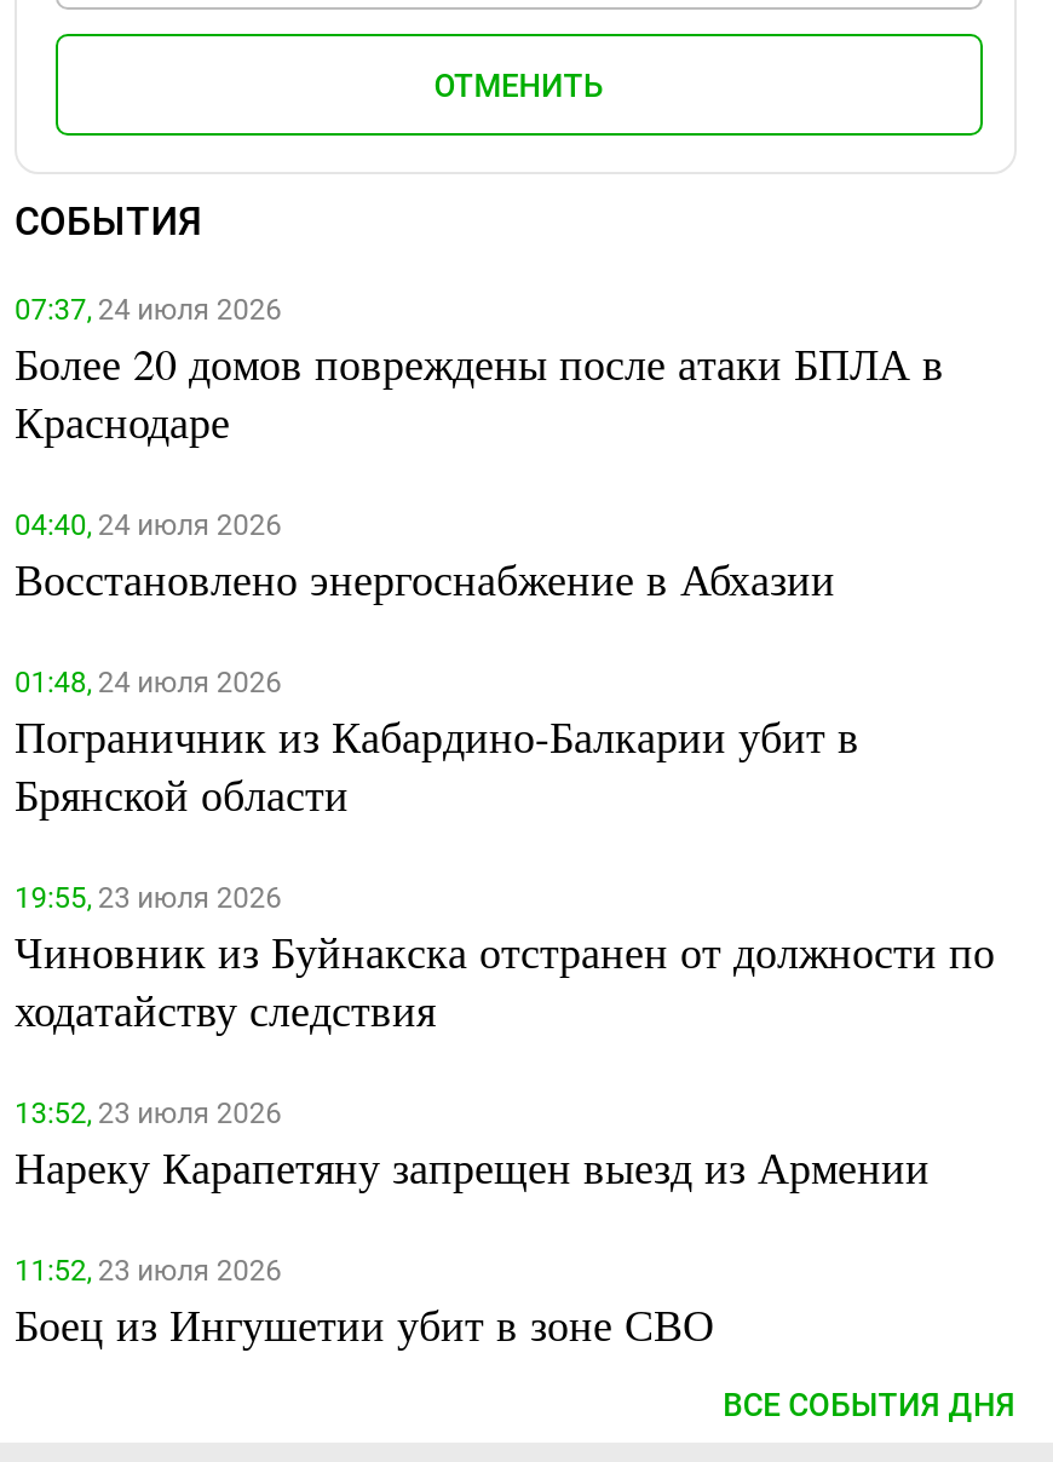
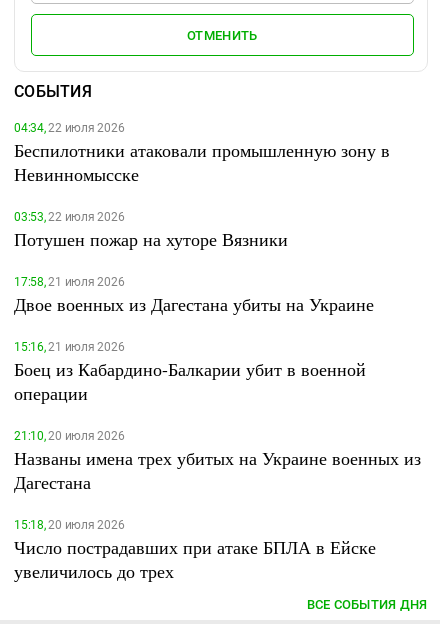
- 07:37, 24 июля 2026
- Более 20 домов повреждены после атаки БПЛА в
- Краснодаре
+ 04:34, 22 июля 2026
+ Беспилотники атаковали промышленную зону в
+ Невинномысске

- 04:40, 24 июля 2026
- Восстановлено энергоснабжение в Абхазии
+ 03:53, 22 июля 2026
+ Потушен пожар на хуторе Вязники

- 01:48, 24 июля 2026
- Пограничник из Кабардино-Балкарии убит в
- Брянской области
+ 17:58, 21 июля 2026
+ Двое военных из Дагестана убиты на Украине

- 19:55, 23 июля 2026
- Чиновник из Буйнакска отстранен от должности по
- ходатайству следствия
+ 15:16, 21 июля 2026
+ Боец из Кабардино-Балкарии убит в военной
+ операции

- 13:52, 23 июля 2026
- Нареку Карапетяну запрещен выезд из Армении
+ 21:10, 20 июля 2026
+ Названы имена трех убитых на Украине военных из
+ Дагестана

- 11:52, 23 июля 2026
- Боец из Ингушетии убит в зоне СВО
+ 15:18, 20 июля 2026
+ Число пострадавших при атаке БПЛА в Ейске
+ увеличилось до трех
